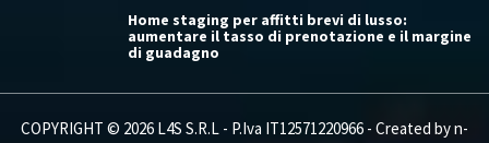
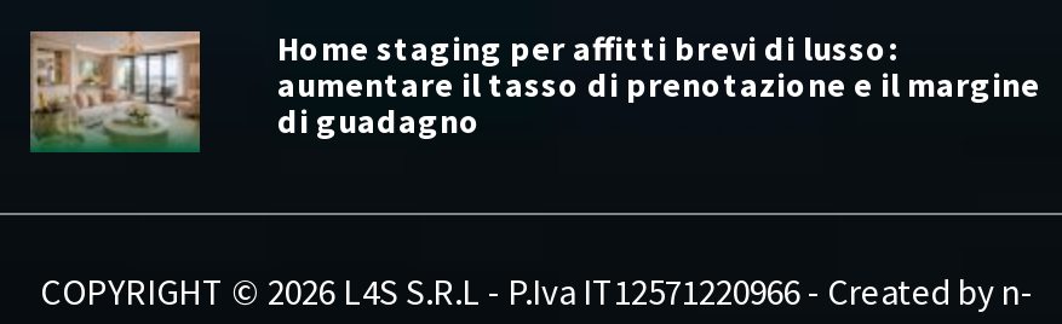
+ [image]
